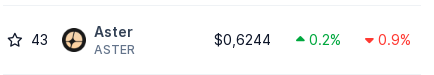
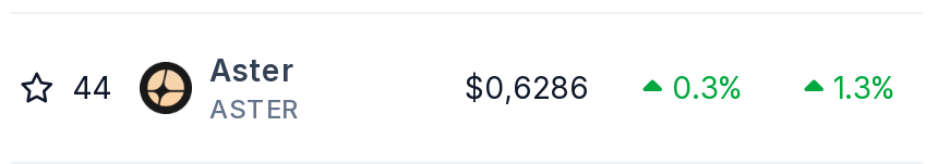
- 43
+ 44

- $0,6244
+ $0,6286

- 0.2%
+ 0.3%

- 0.9%
+ 1.3%
